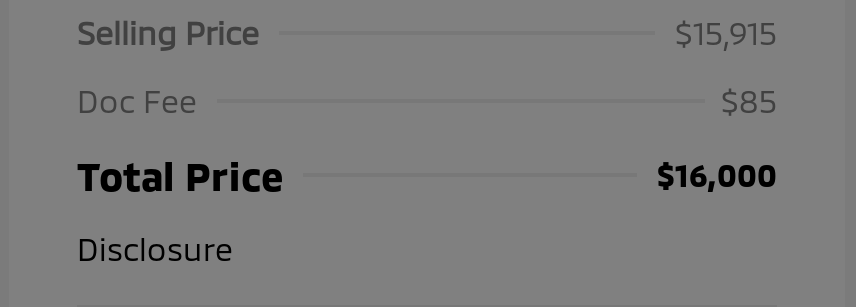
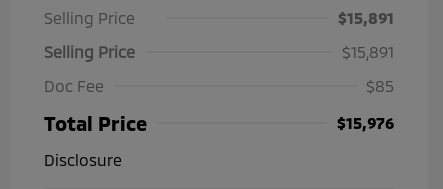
- $15,915
+ $15,891
+ Selling Price
+ $15,891

- $16,000
+ $15,976
